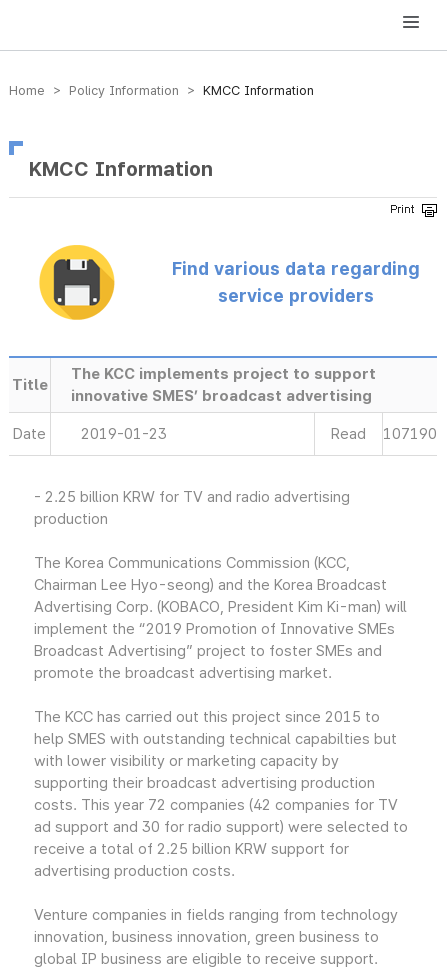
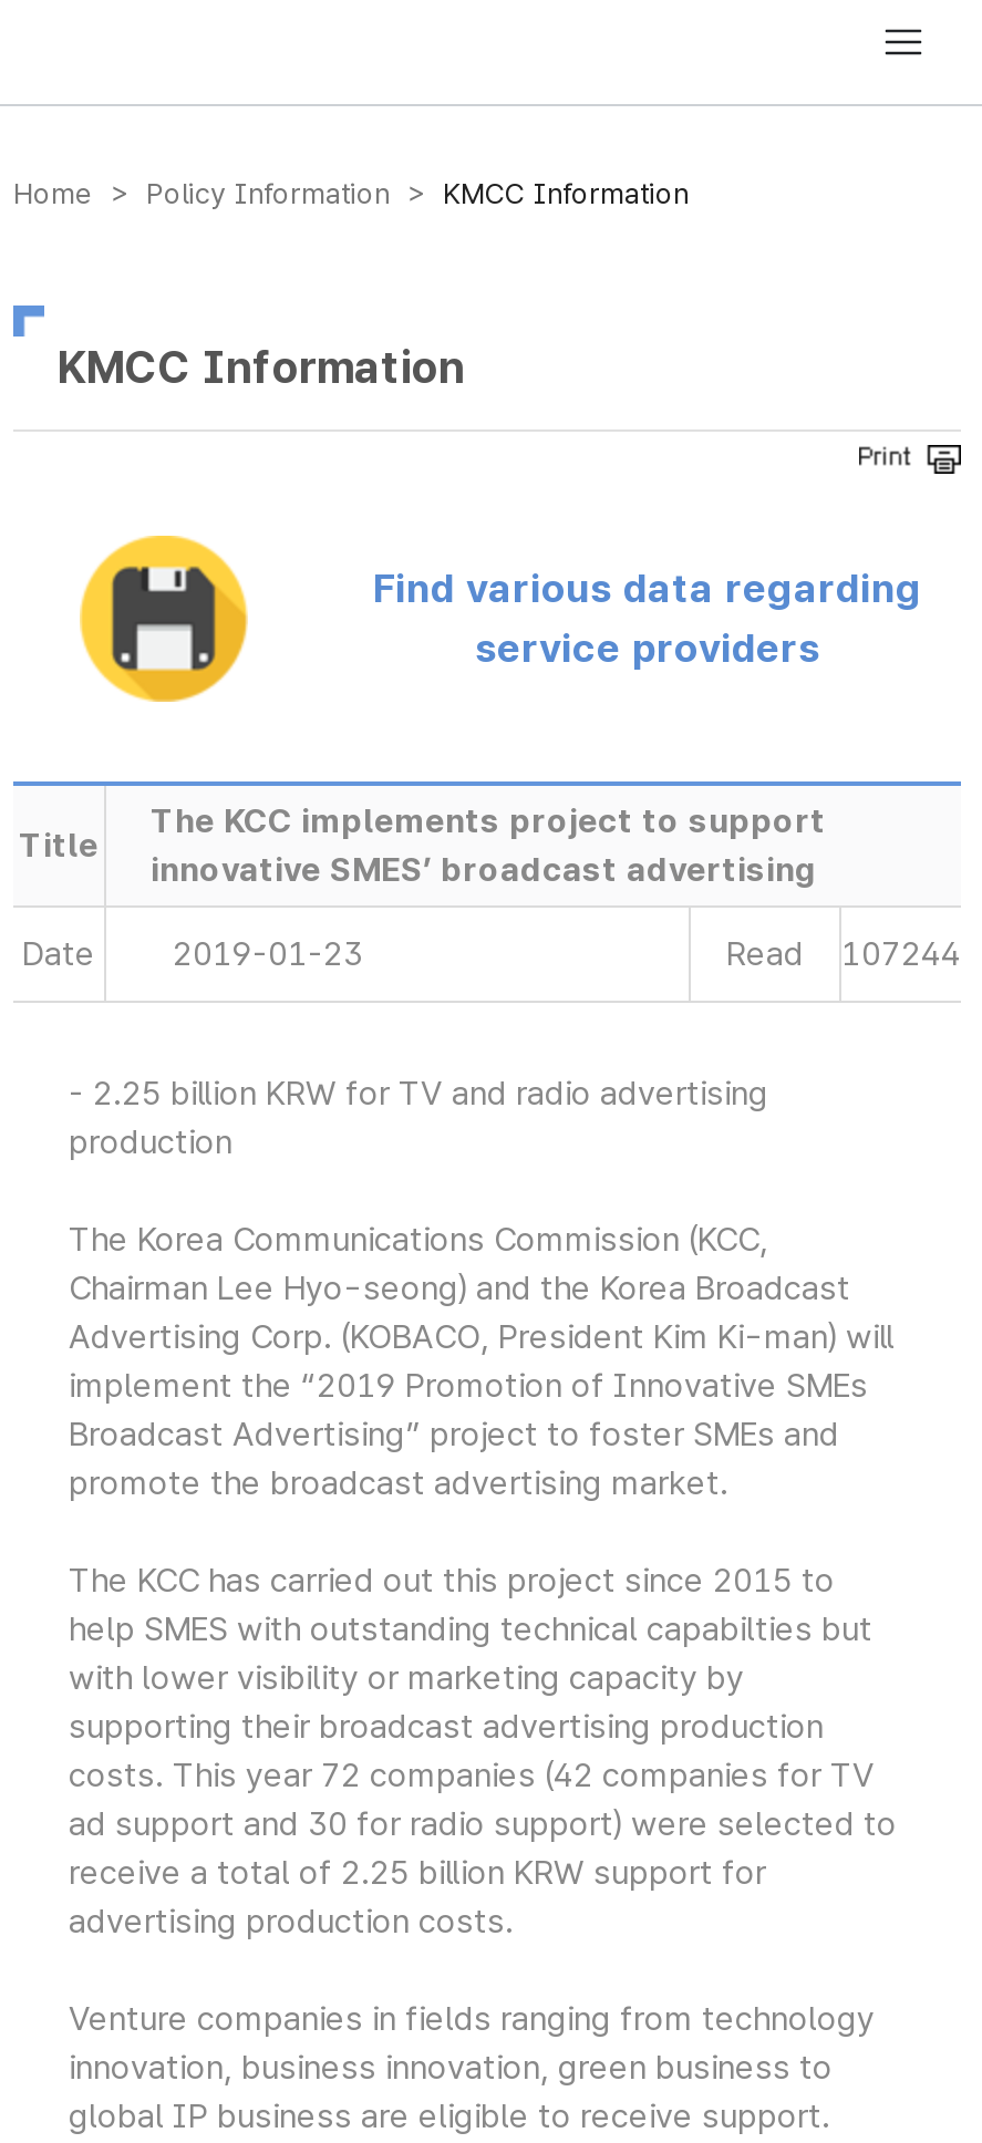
- Read 107190
+ Read 107244
